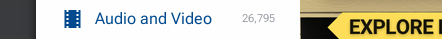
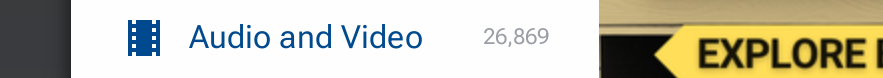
- 26,795
+ 26,869
